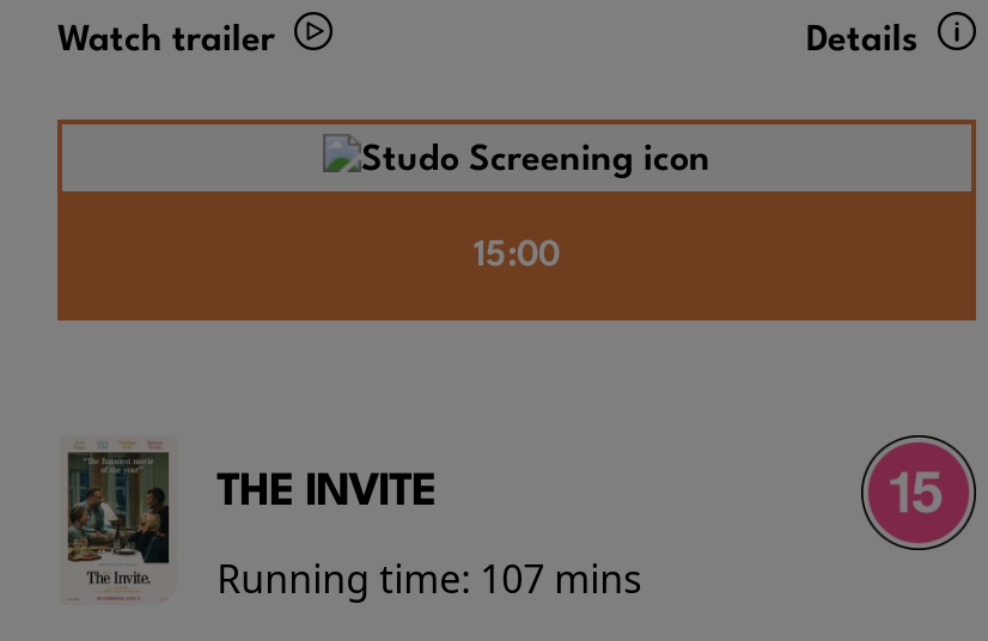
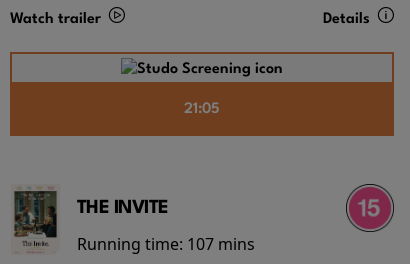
- 15:00
+ 21:05
